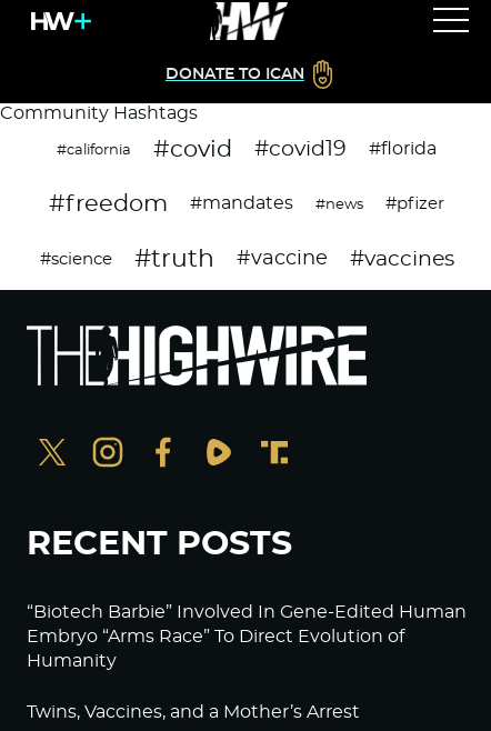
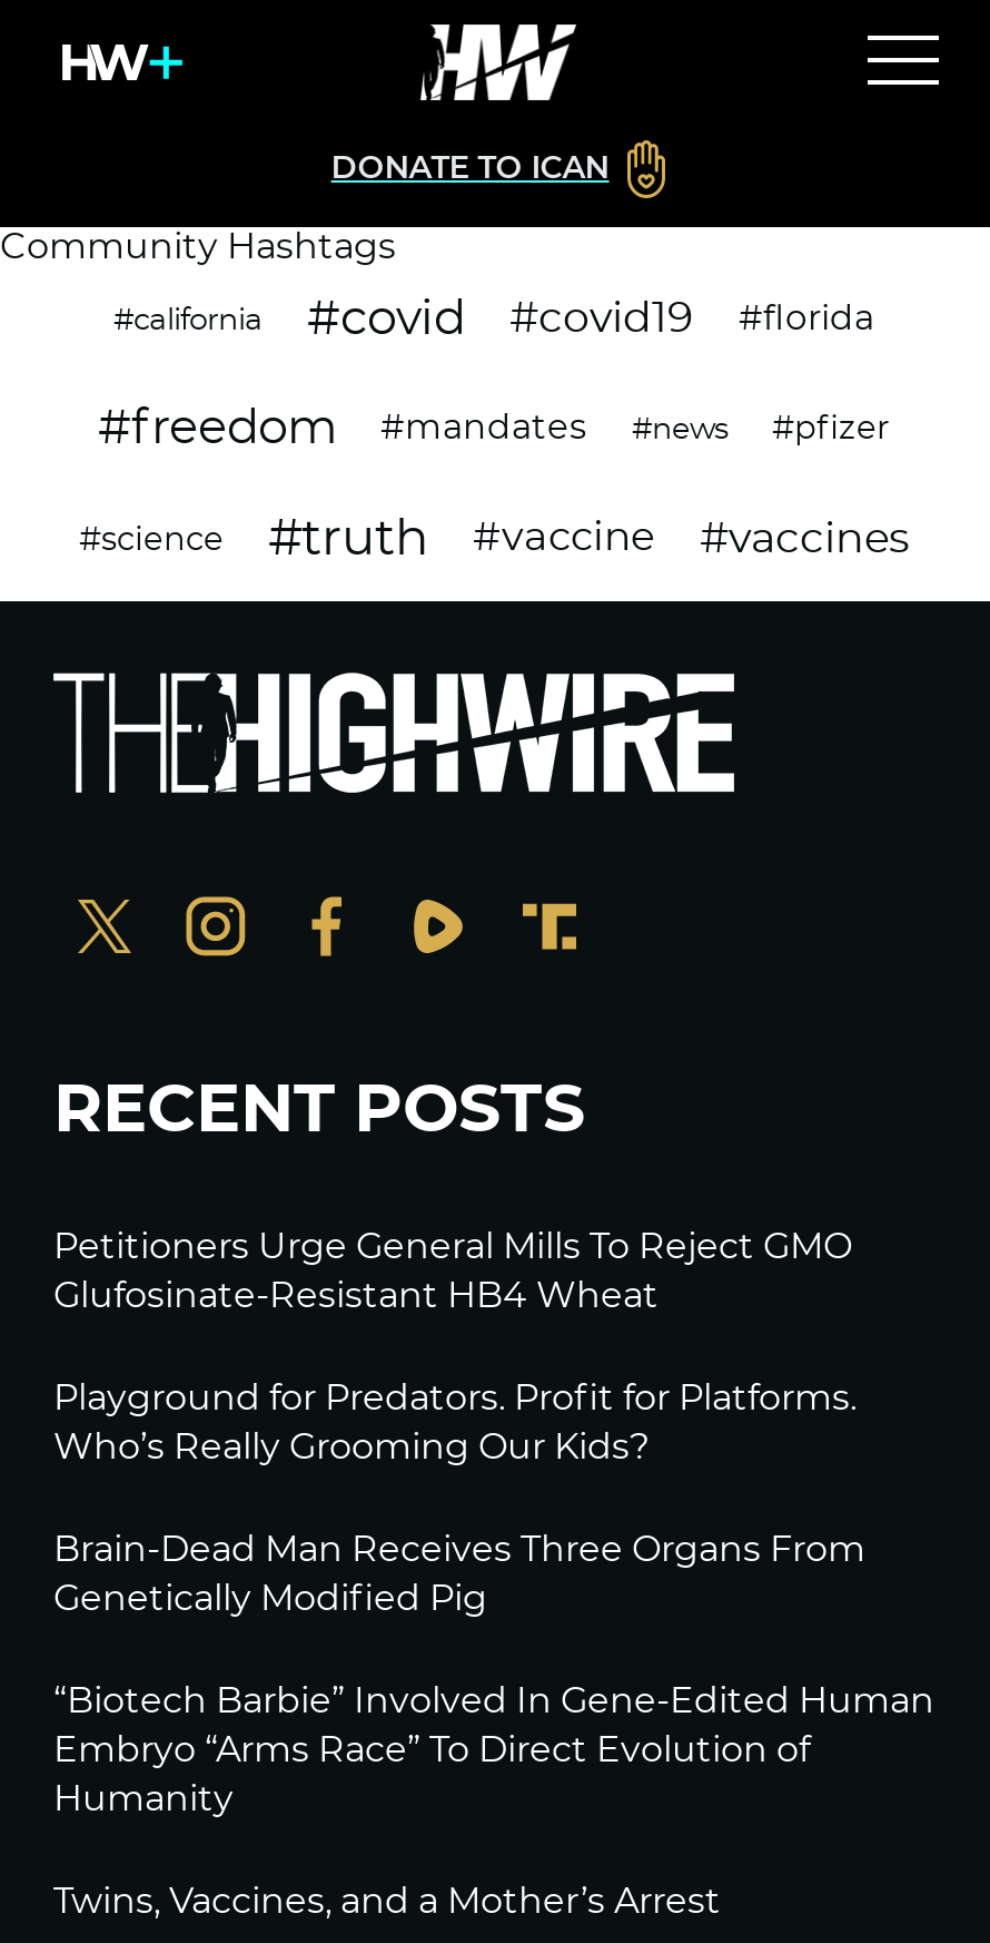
+ Petitioners Urge General Mills To Reject GMO
+ Glufosinate-Resistant HB4 Wheat
+ Playground for Predators. Profit for Platforms.
+ Who’s Really Grooming Our Kids?
+ Brain-Dead Man Receives Three Organs From
+ Genetically Modified Pig
